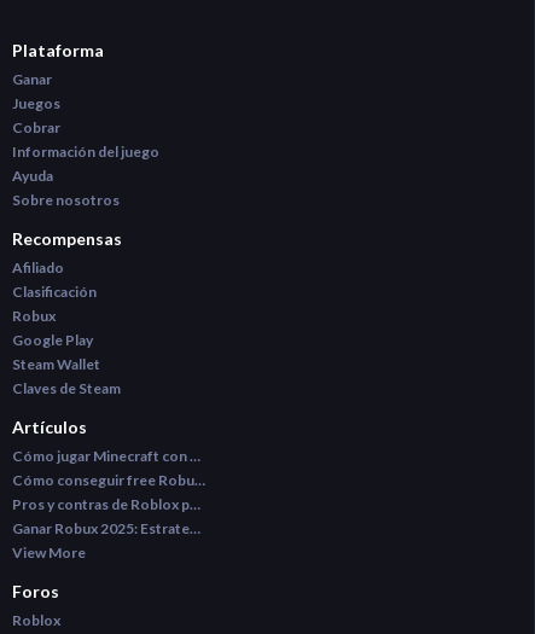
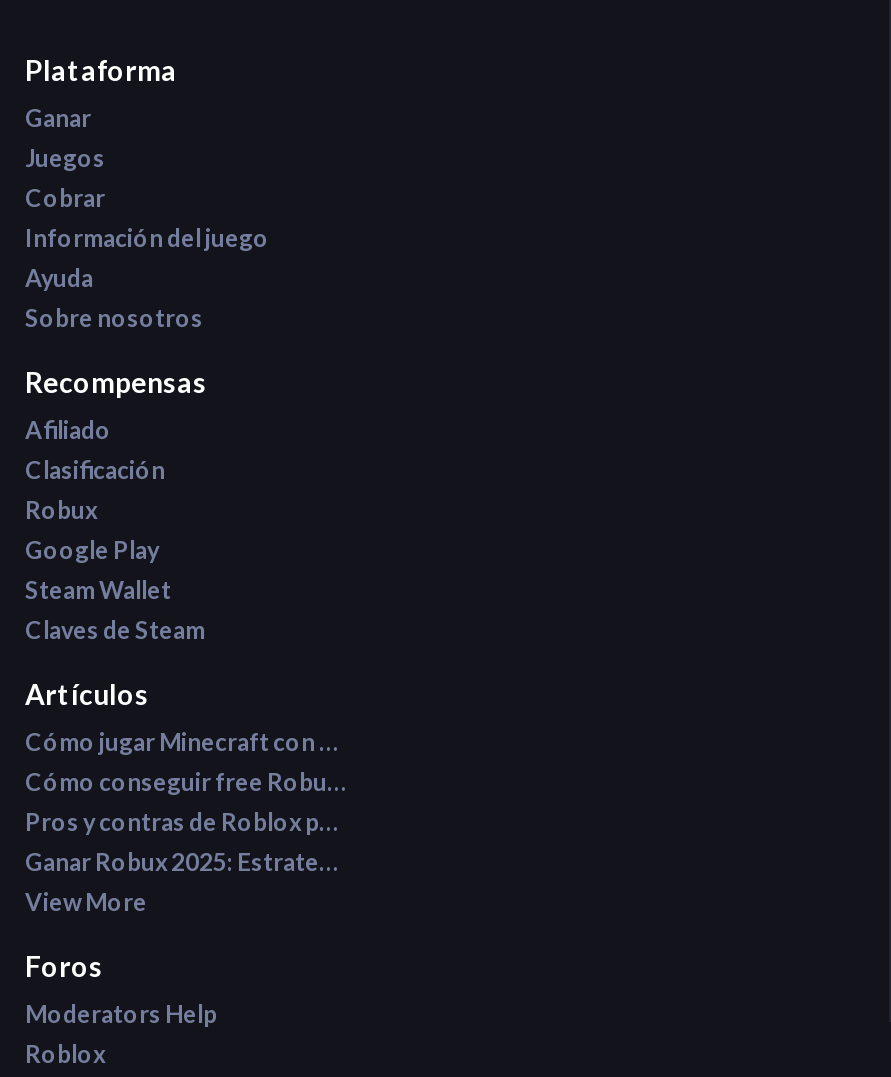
+ Moderators Help
